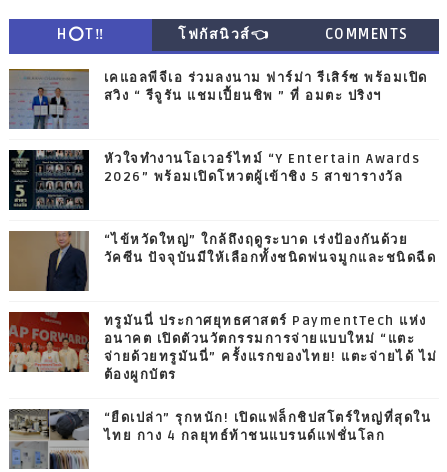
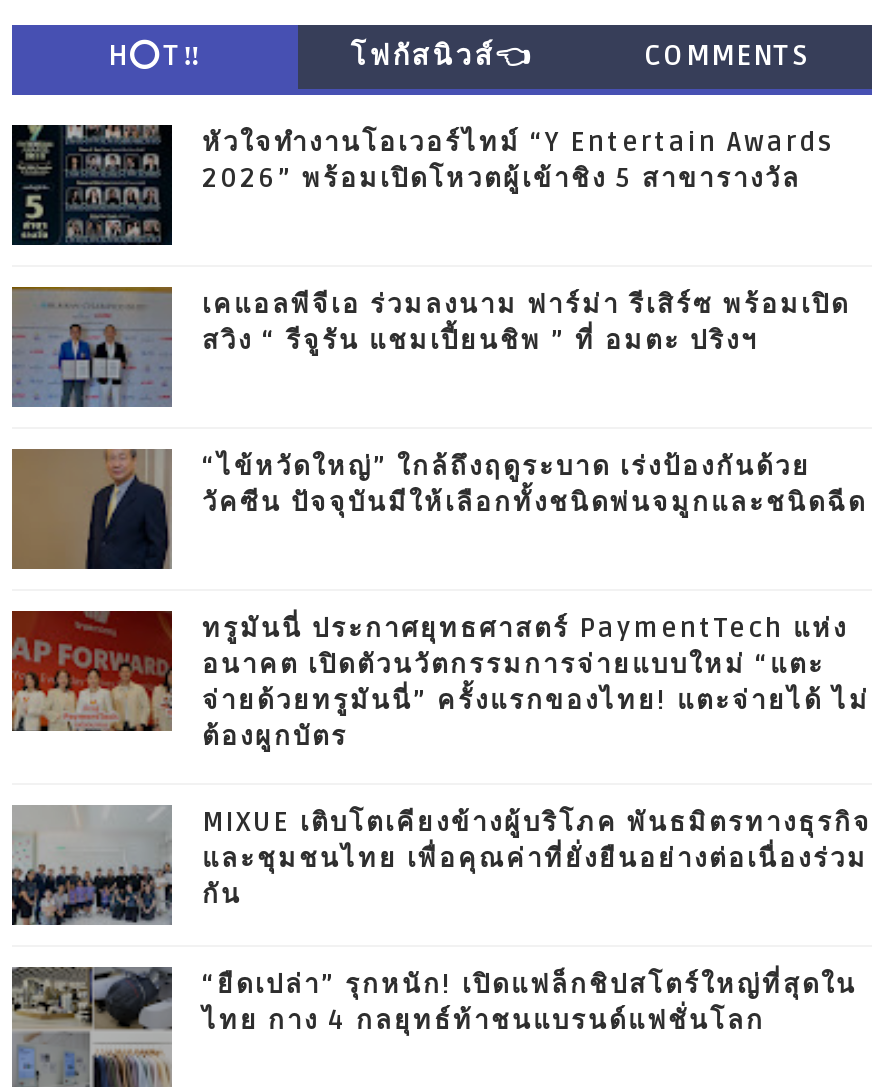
moved up: [image] | หัวใจทำงานโอเวอร์ไทม์ “Y Entertain Awards | 2026” พร้อมเปิดโหวตผู้เข้าชิง 5 สาขารางวัล

+ [image]
+ MIXUE เติบโตเคียงข้างผู้บริโภค พันธมิตรทางธุรกิจ
+ และชุมชนไทย เพื่อคุณค่าที่ยั่งยืนอย่างต่อเนื่องร่วม
+ กัน
